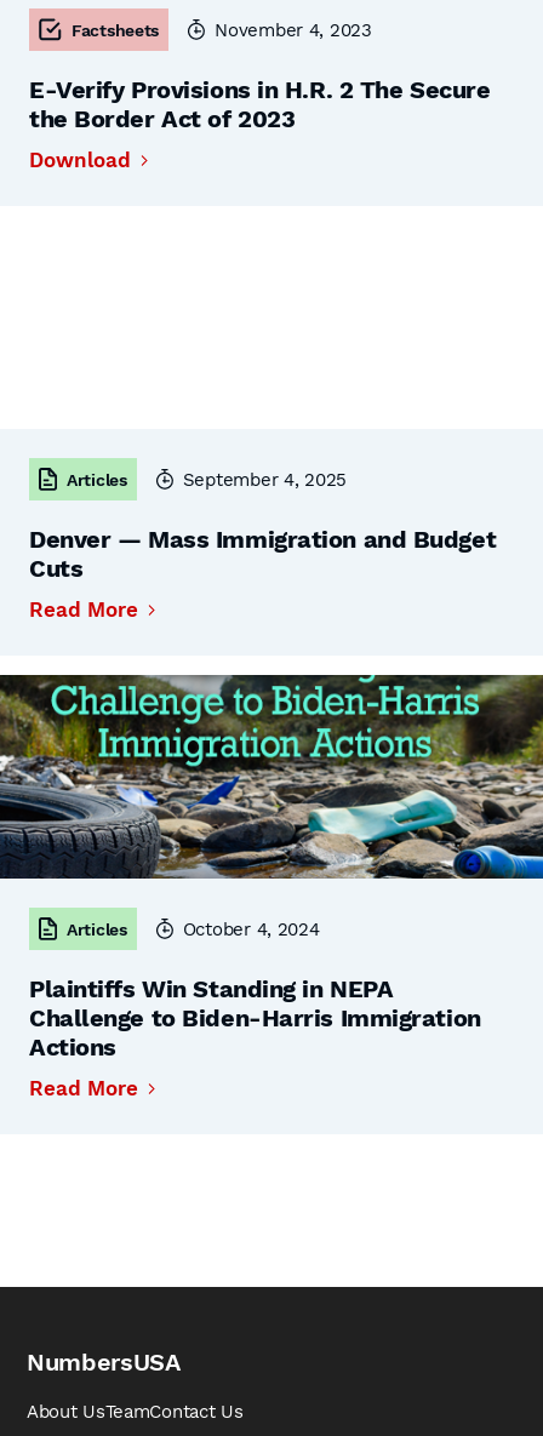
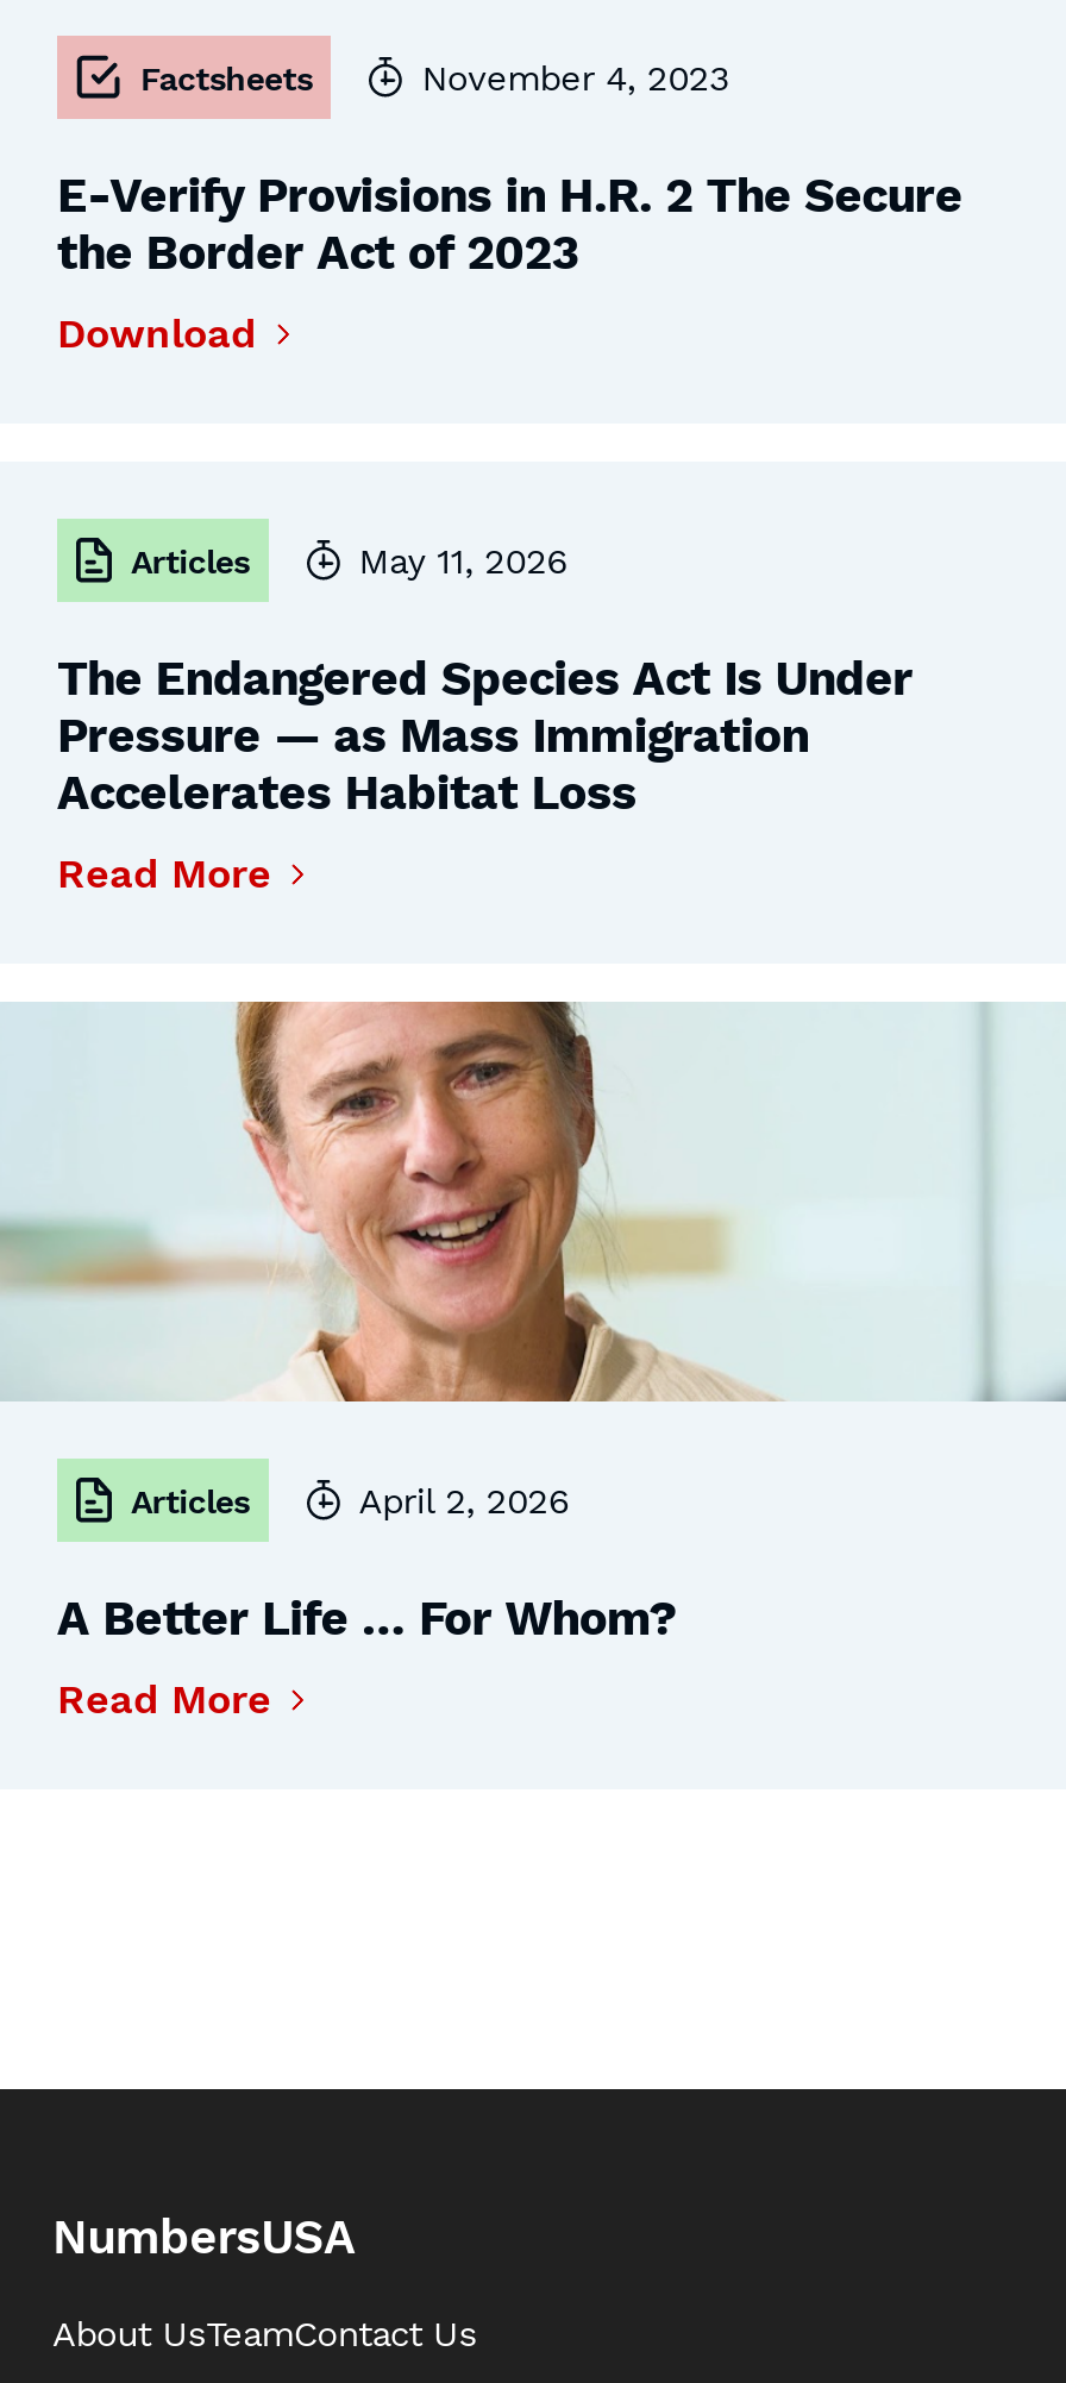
- September 4, 2025
+ May 11, 2026

- Denver — Mass Immigration and Budget
- Cuts
+ The Endangered Species Act Is Under
+ Pressure — as Mass Immigration
+ Accelerates Habitat Loss

- [image]
- October 4, 2024
+ [image]
+ April 2, 2026

- Plaintiffs Win Standing in NEPA
- Challenge to Biden-Harris Immigration
- Actions
+ A Better Life … For Whom?
